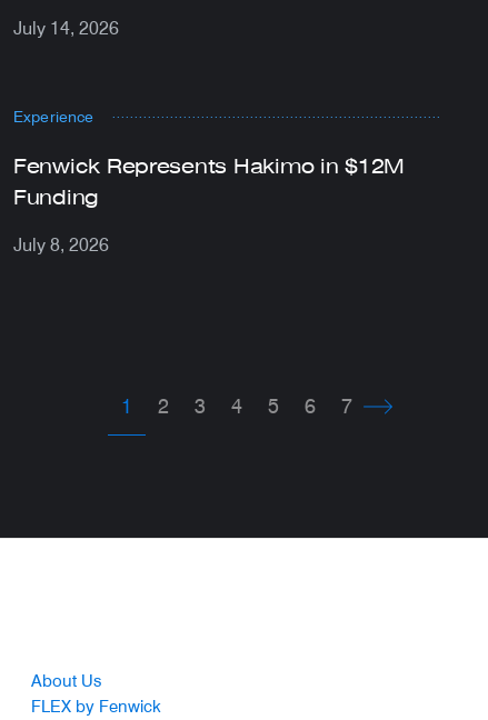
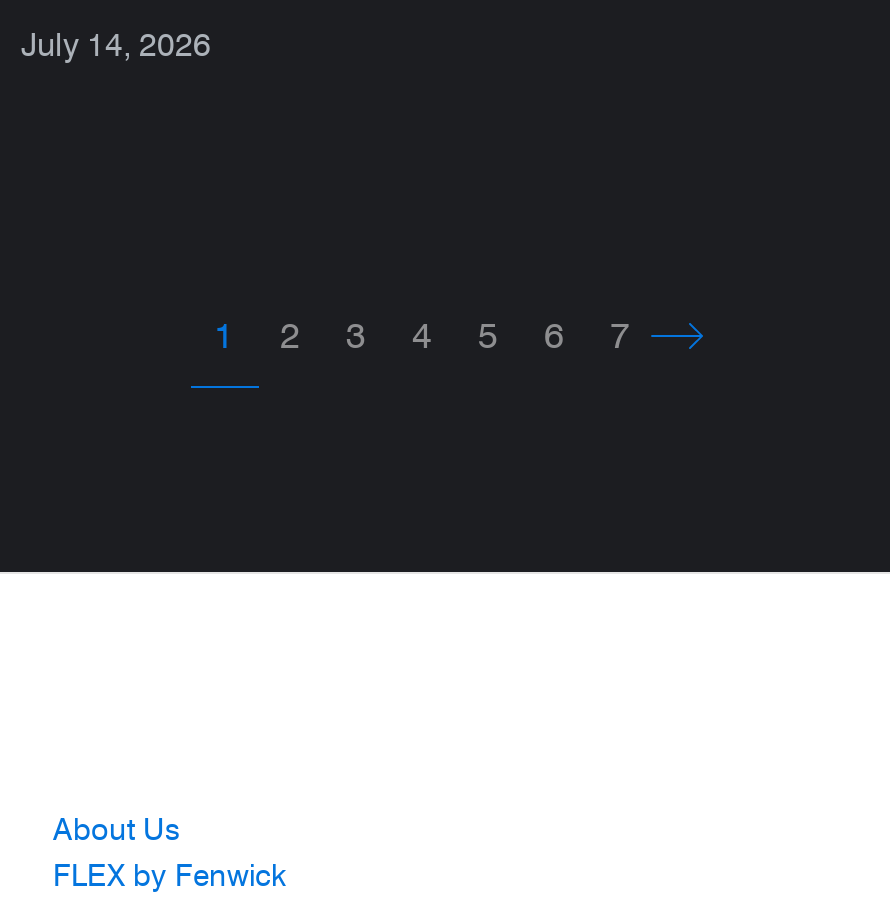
- Experience
- Fenwick Represents Hakimo in $12M
- Funding
- July 8, 2026
